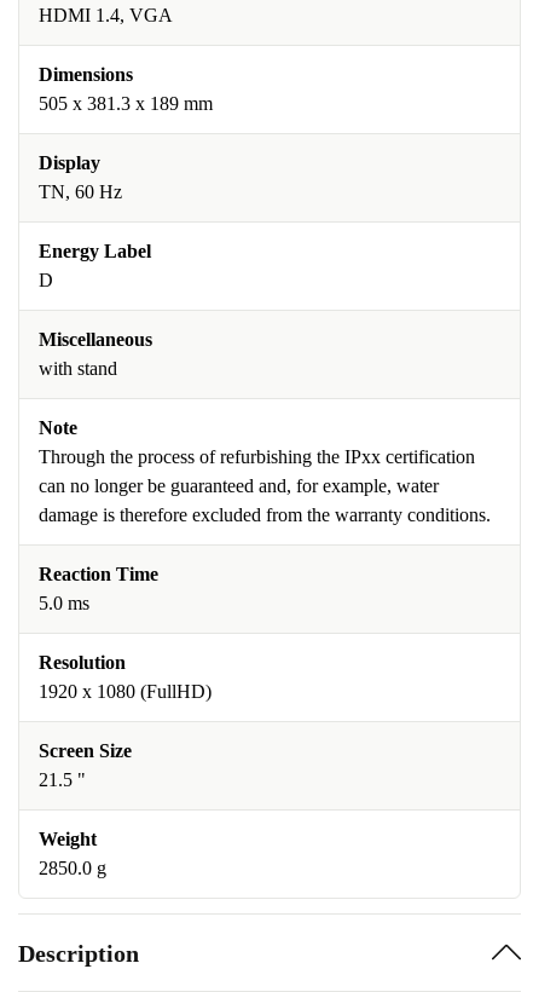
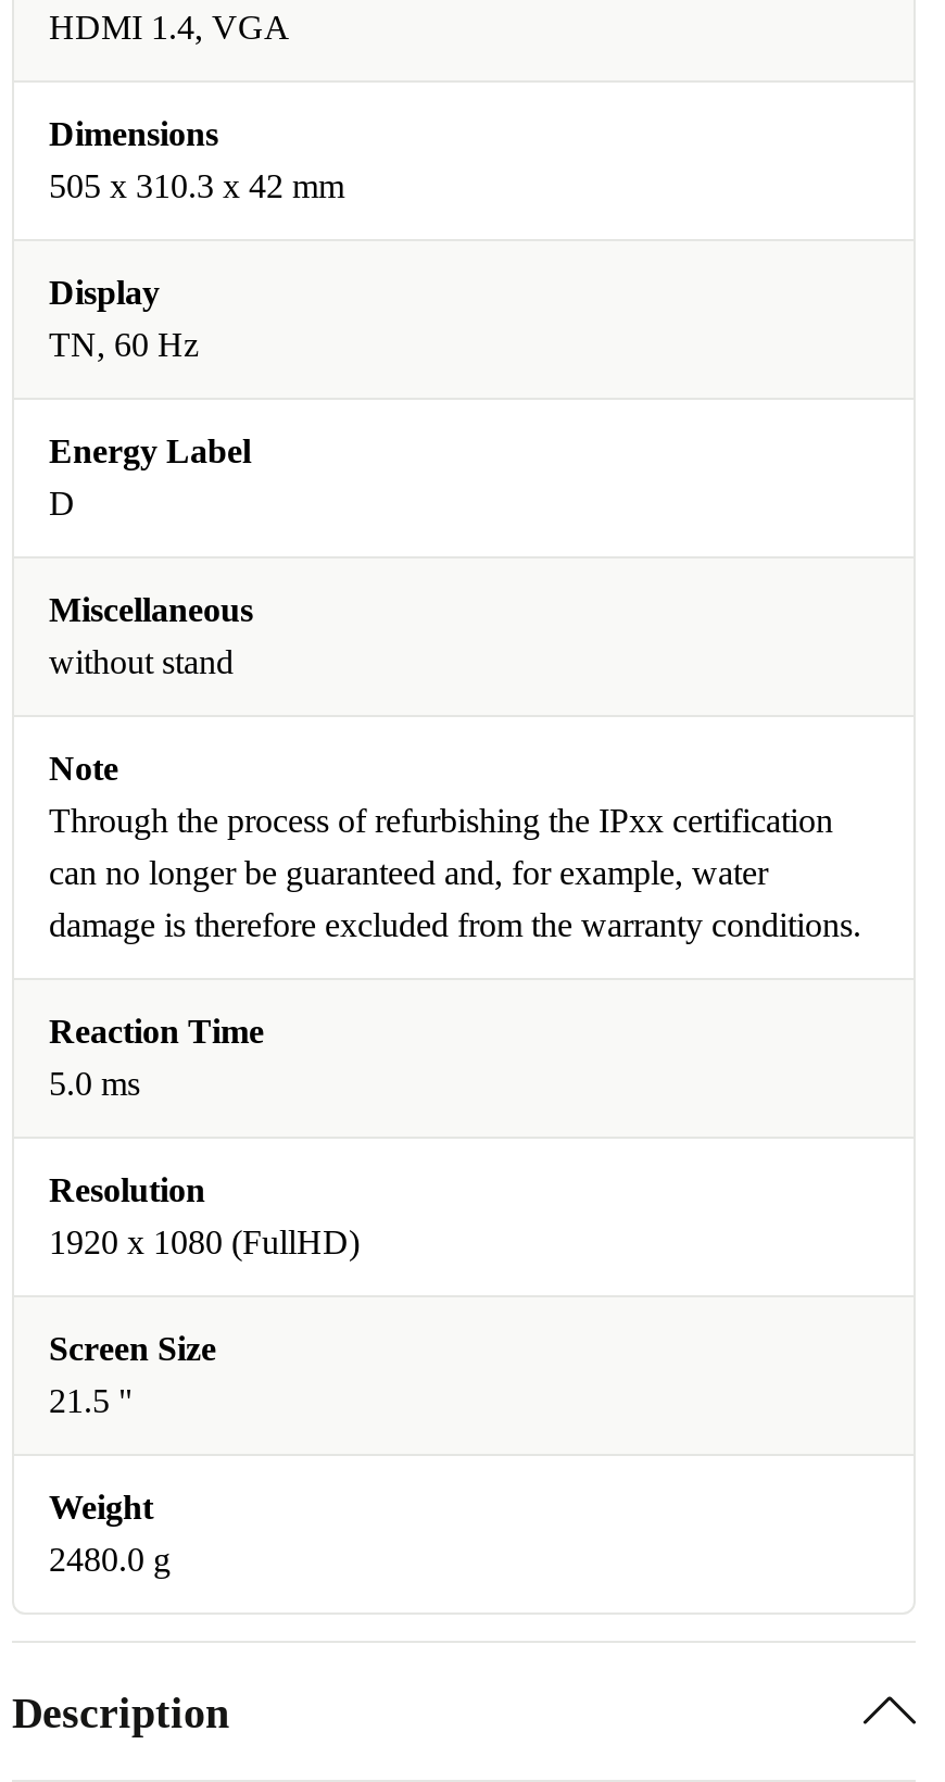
- 505 x 381.3 x 189 mm
+ 505 x 310.3 x 42 mm

- with stand
+ without stand

- 2850.0 g
+ 2480.0 g
